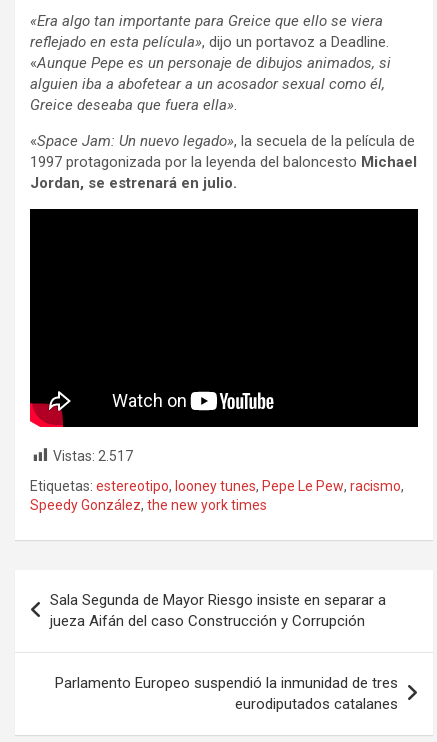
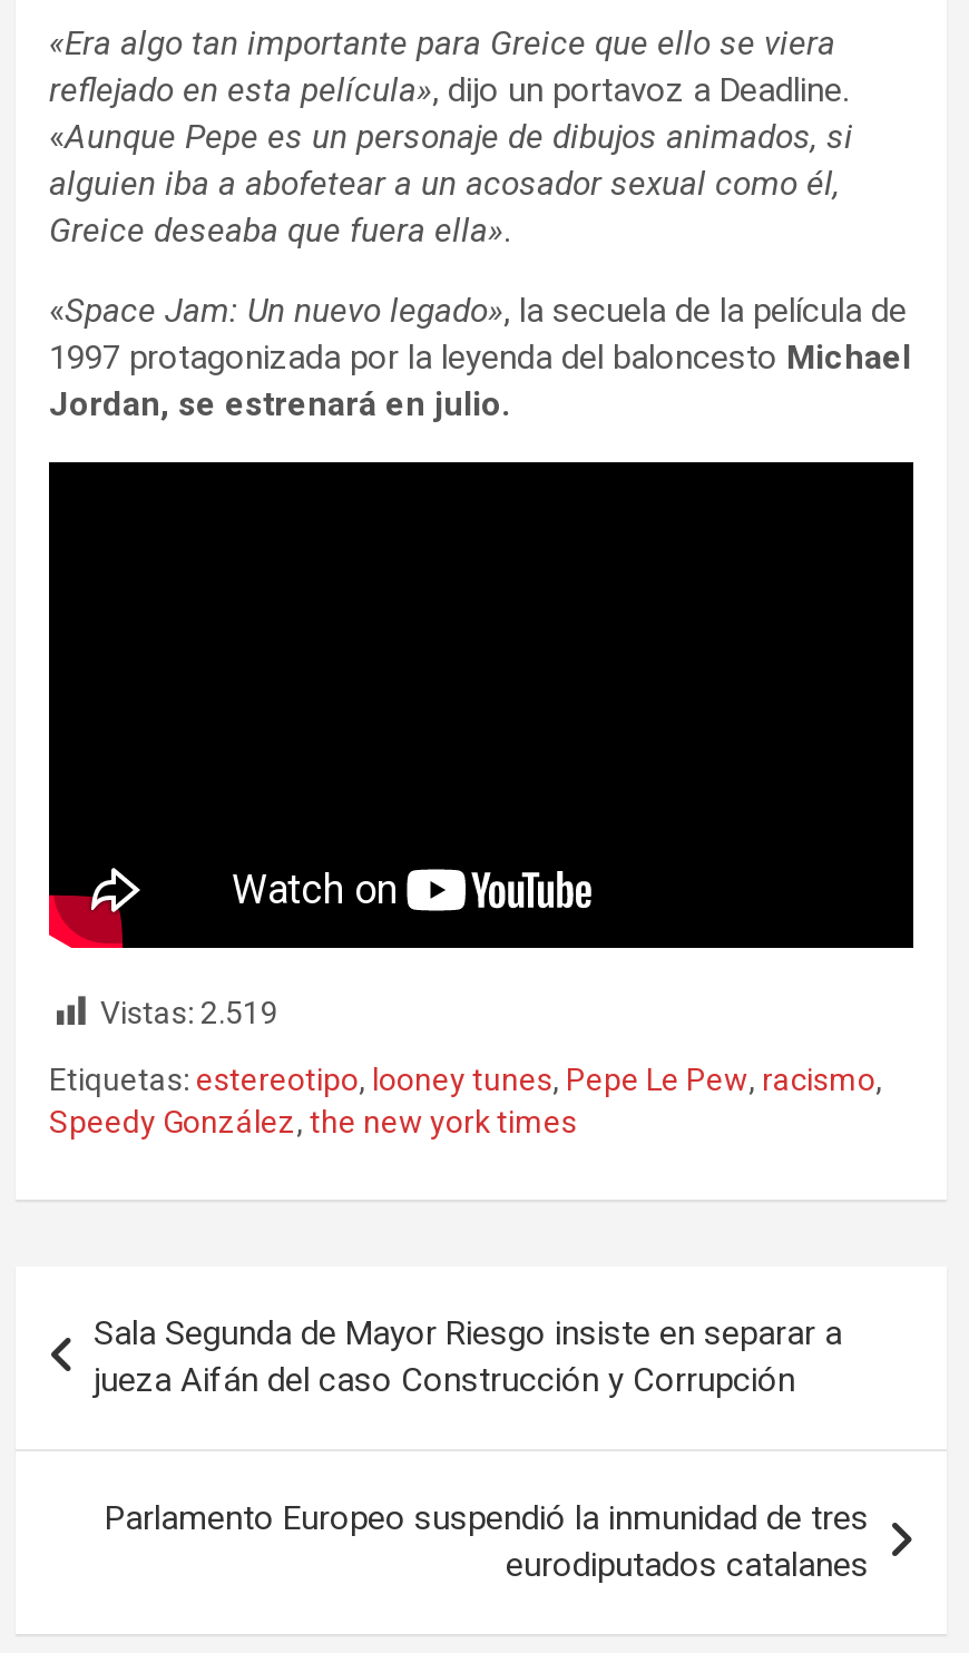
- Vistas: 2.517
+ Vistas: 2.519
